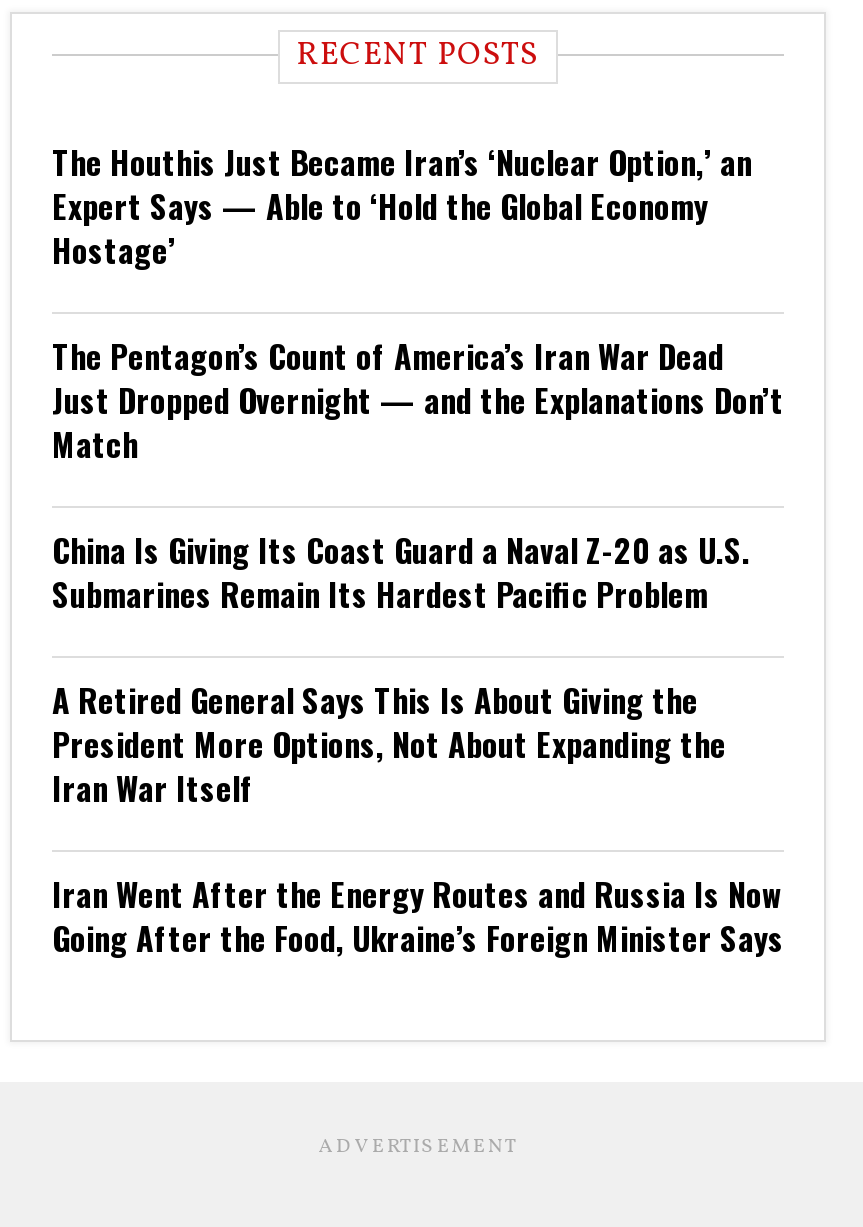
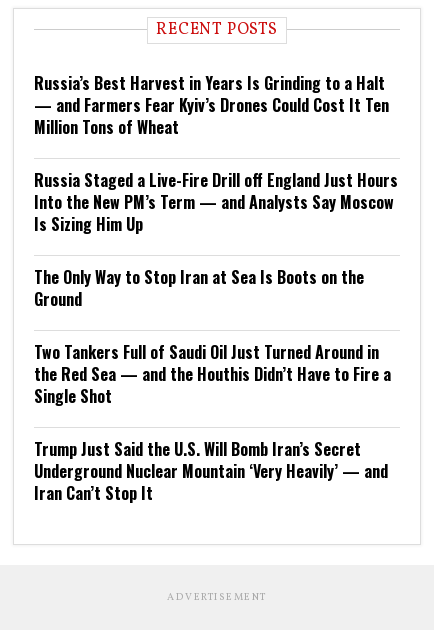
- The Houthis Just Became Iran’s ‘Nuclear Option,’ an
- Expert Says — Able to ‘Hold the Global Economy
- Hostage’
+ Russia’s Best Harvest in Years Is Grinding to a Halt
+ — and Farmers Fear Kyiv’s Drones Could Cost It Ten
+ Million Tons of Wheat

- The Pentagon’s Count of America’s Iran War Dead
- Just Dropped Overnight — and the Explanations Don’t
- Match
+ Russia Staged a Live-Fire Drill off England Just Hours
+ Into the New PM’s Term — and Analysts Say Moscow
+ Is Sizing Him Up

- China Is Giving Its Coast Guard a Naval Z-20 as U.S.
- Submarines Remain Its Hardest Pacific Problem
+ The Only Way to Stop Iran at Sea Is Boots on the
+ Ground

- A Retired General Says This Is About Giving the
- President More Options, Not About Expanding the
- Iran War Itself
+ Two Tankers Full of Saudi Oil Just Turned Around in
+ the Red Sea — and the Houthis Didn’t Have to Fire a
+ Single Shot

- Iran Went After the Energy Routes and Russia Is Now
- Going After the Food, Ukraine’s Foreign Minister Says
+ Trump Just Said the U.S. Will Bomb Iran’s Secret
+ Underground Nuclear Mountain ‘Very Heavily’ — and
+ Iran Can’t Stop It
